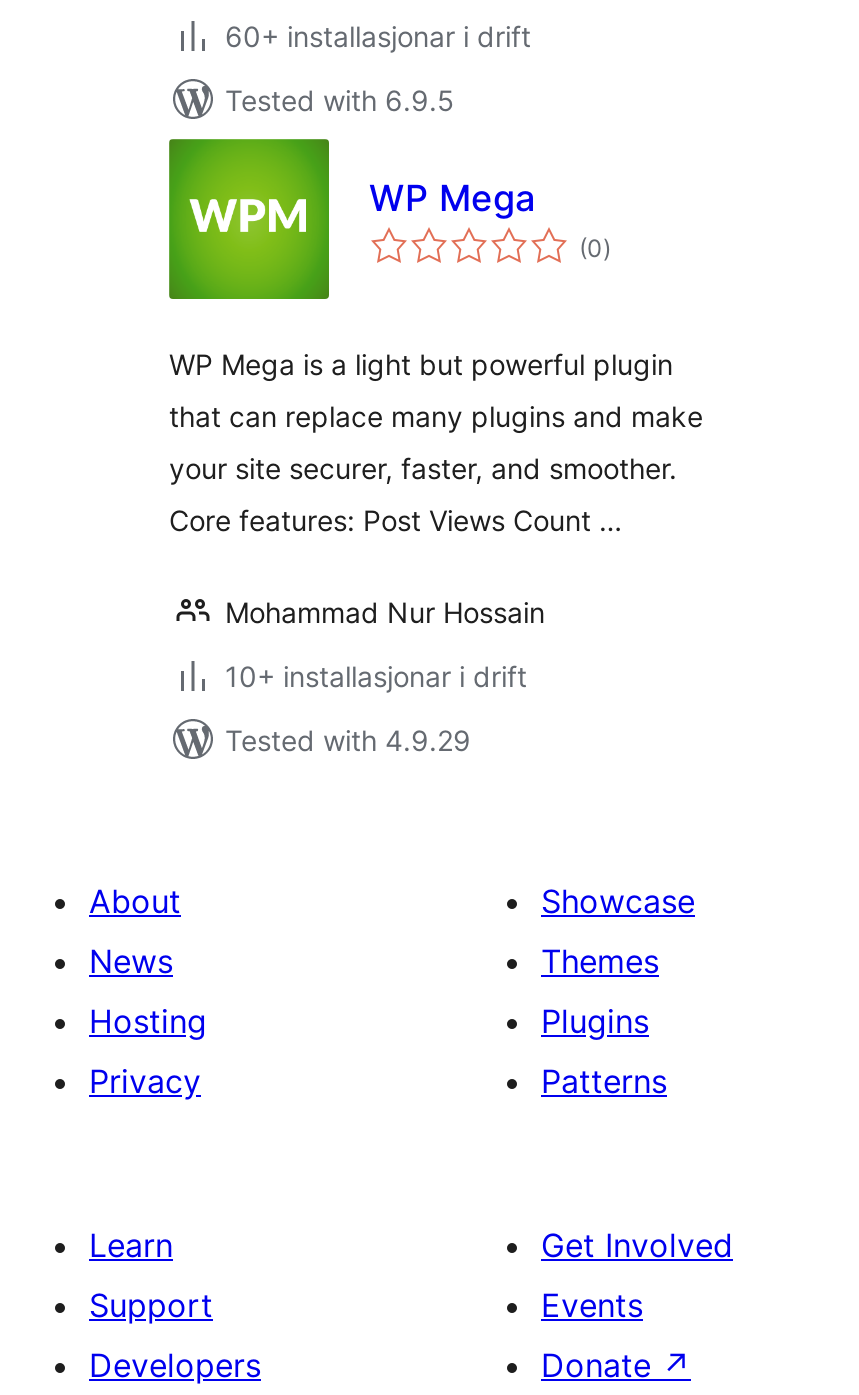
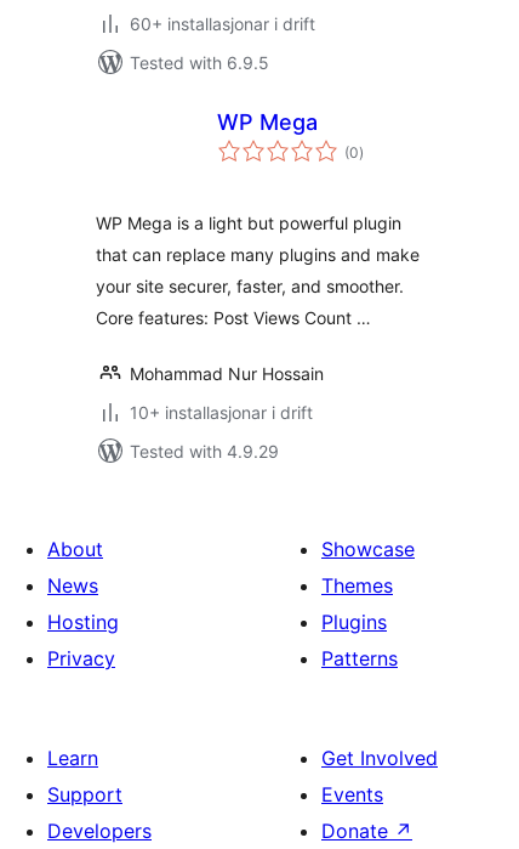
- [image]
